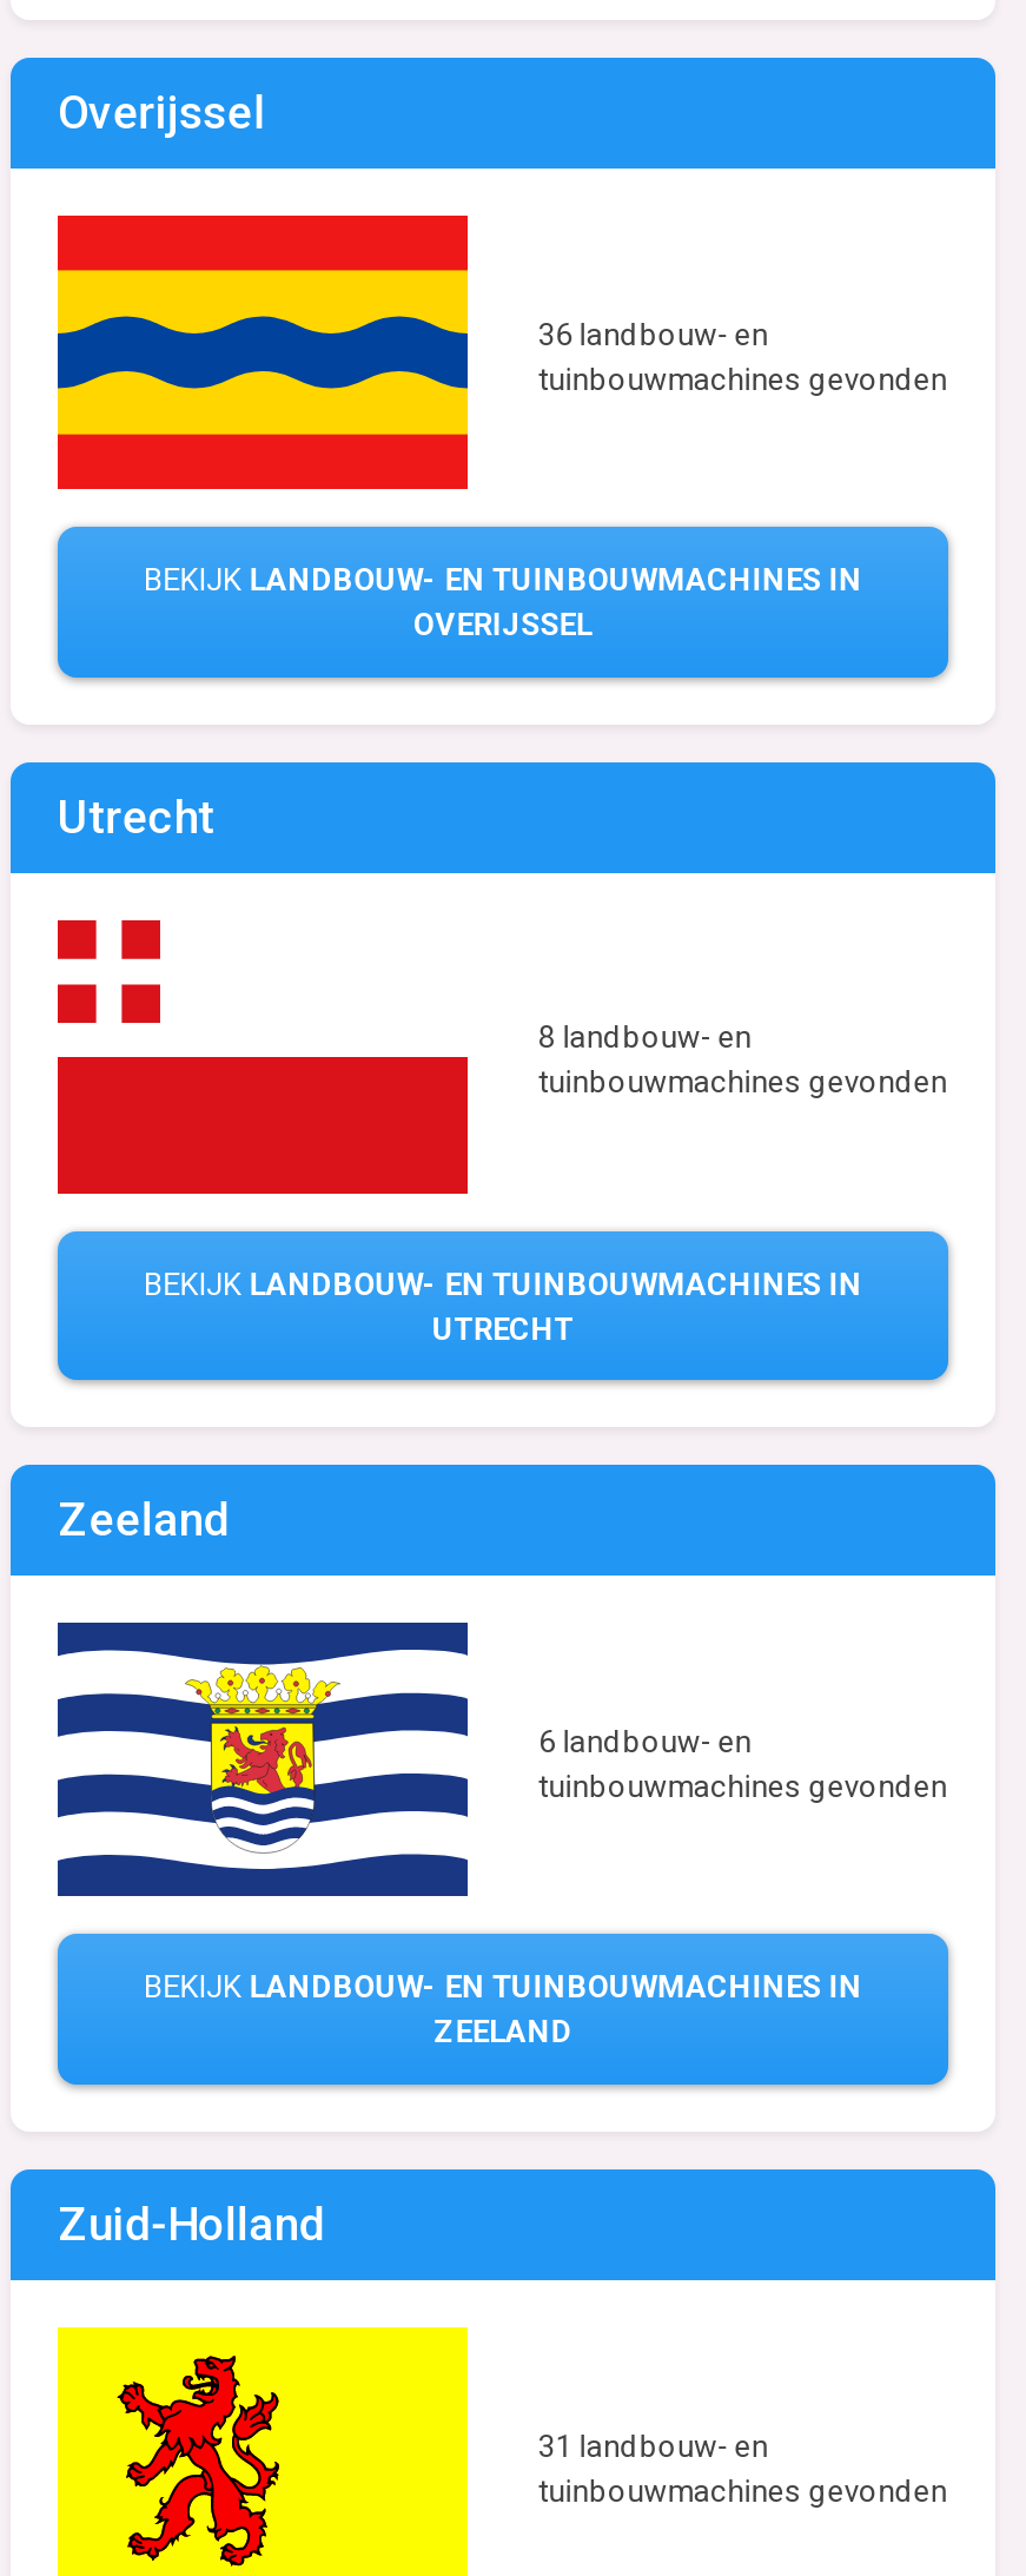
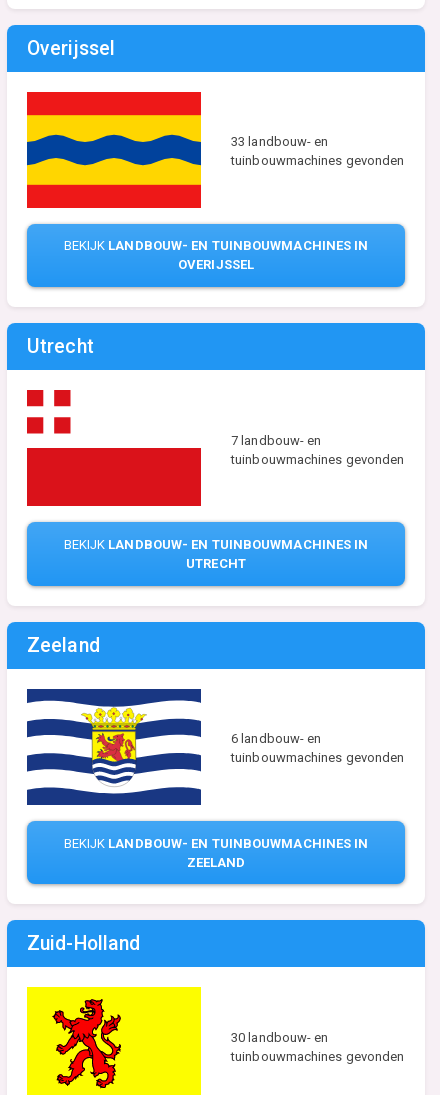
- 36 landbouw- en
+ 33 landbouw- en

- 8 landbouw- en
+ 7 landbouw- en

- 31 landbouw- en
+ 30 landbouw- en
